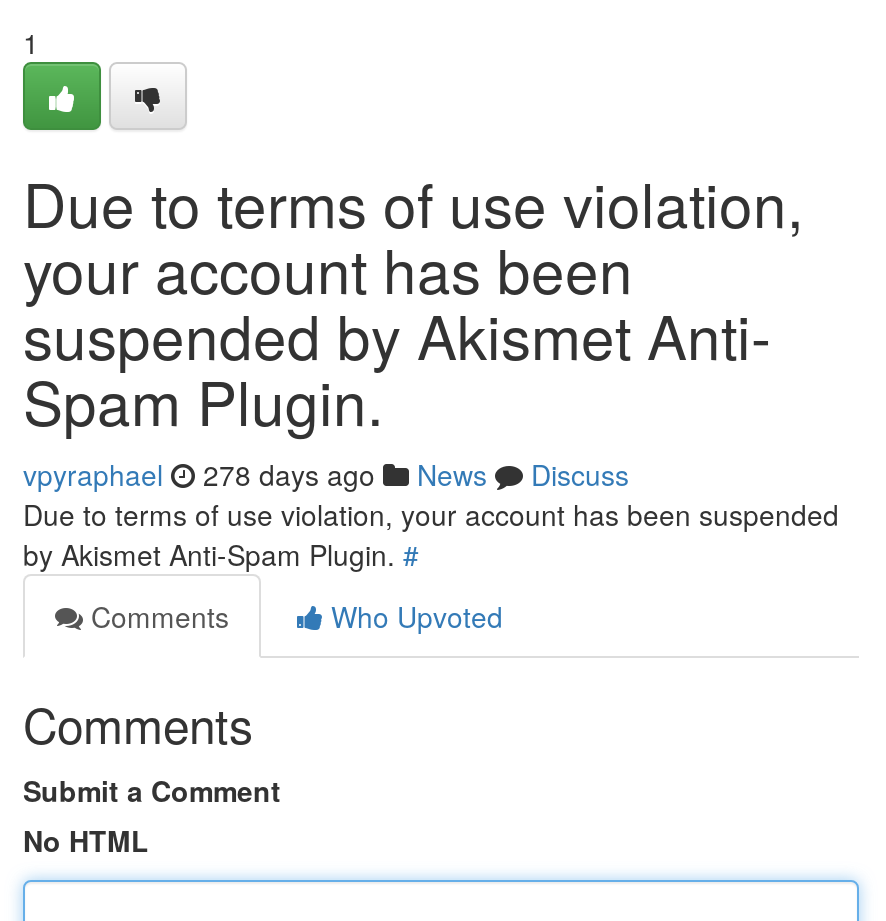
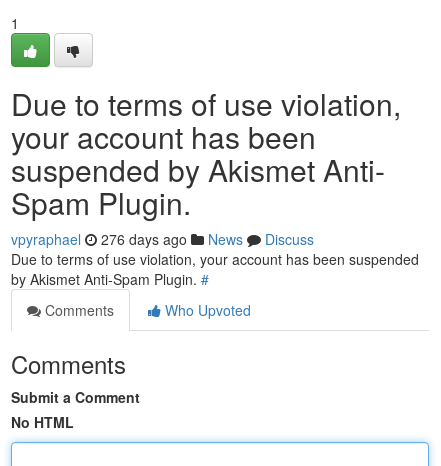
- vpyraphael 278 days ago News Discuss
+ vpyraphael 276 days ago News Discuss
